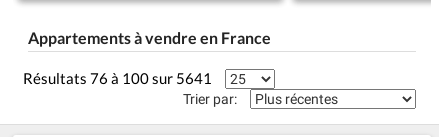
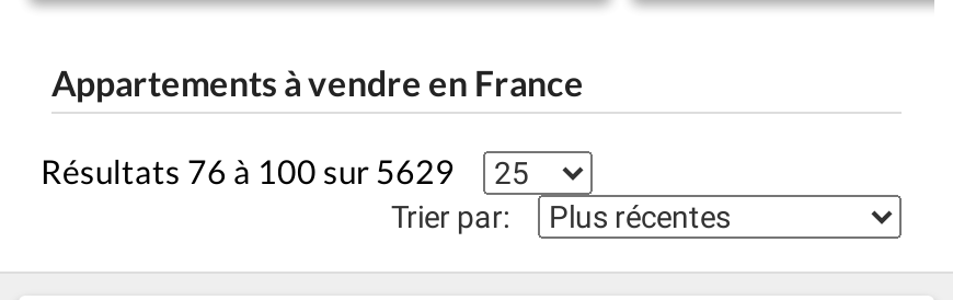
- Résultats 76 à 100 sur 5641
+ Résultats 76 à 100 sur 5629
